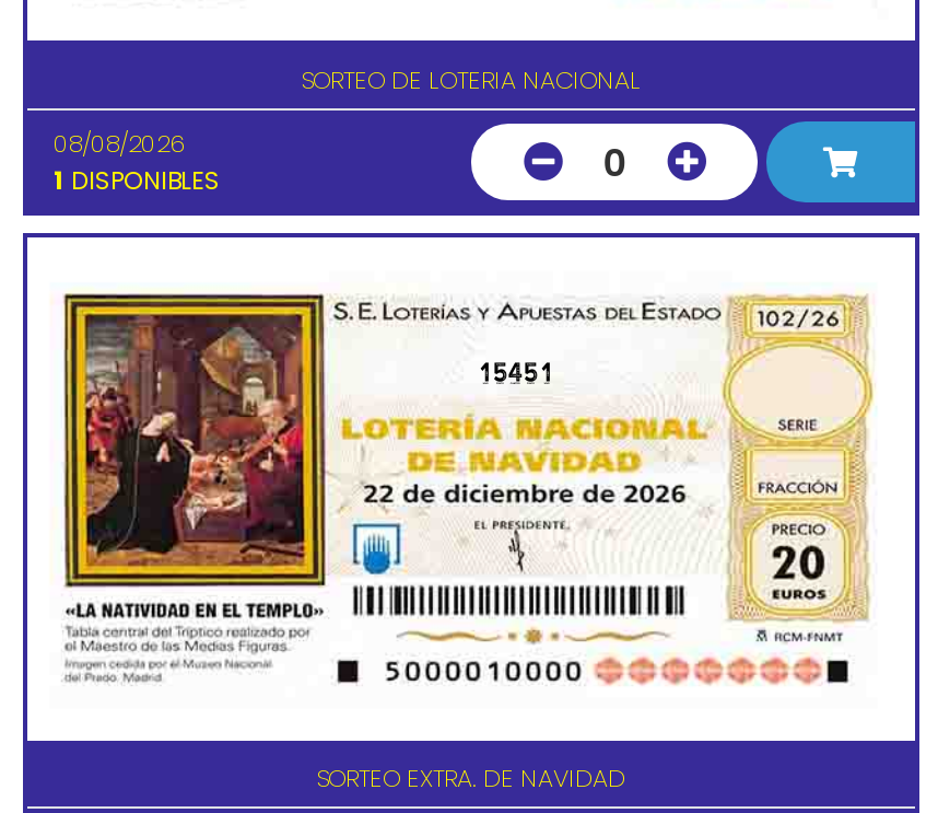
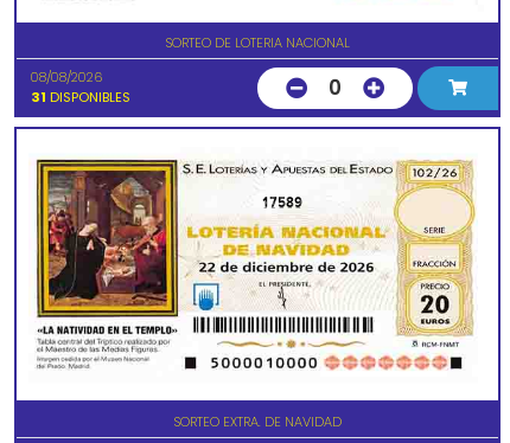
- 1 DISPONIBLES
+ 31 DISPONIBLES

- 15451
+ 17589
